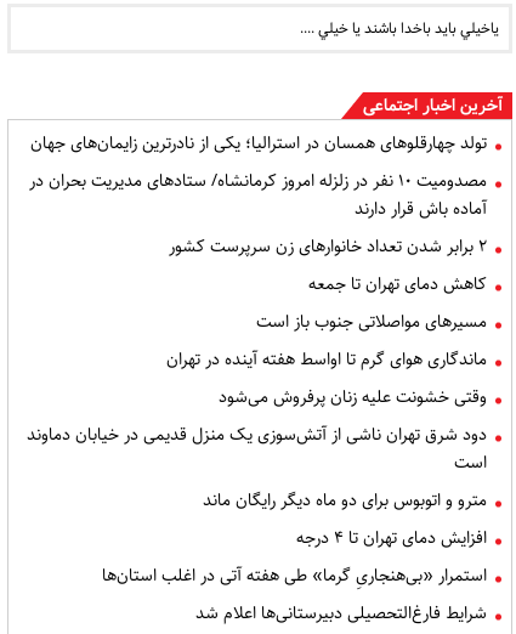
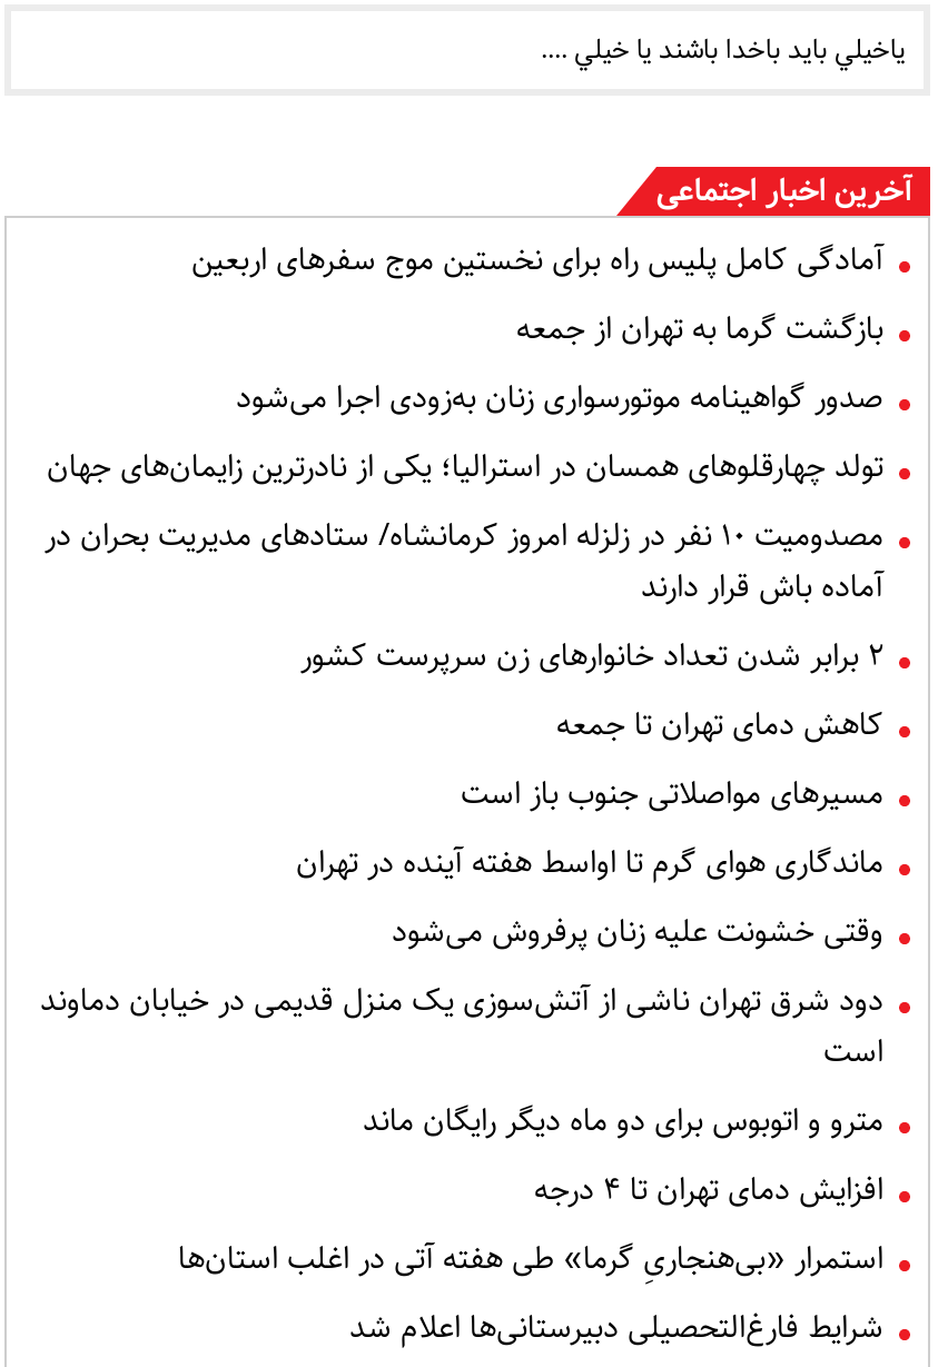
+ آمادگی کامل پلیس راه برای نخستین موج سفرهای اربعین
+ بازگشت گرما به تهران از جمعه
+ صدور گواهینامه موتورسواری زنان به‌زودی اجرا می‌شود
